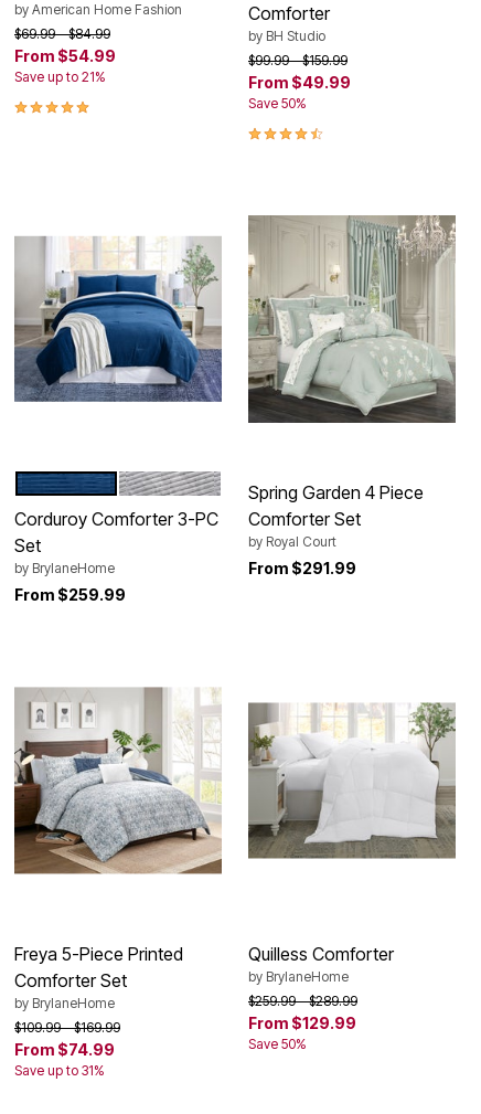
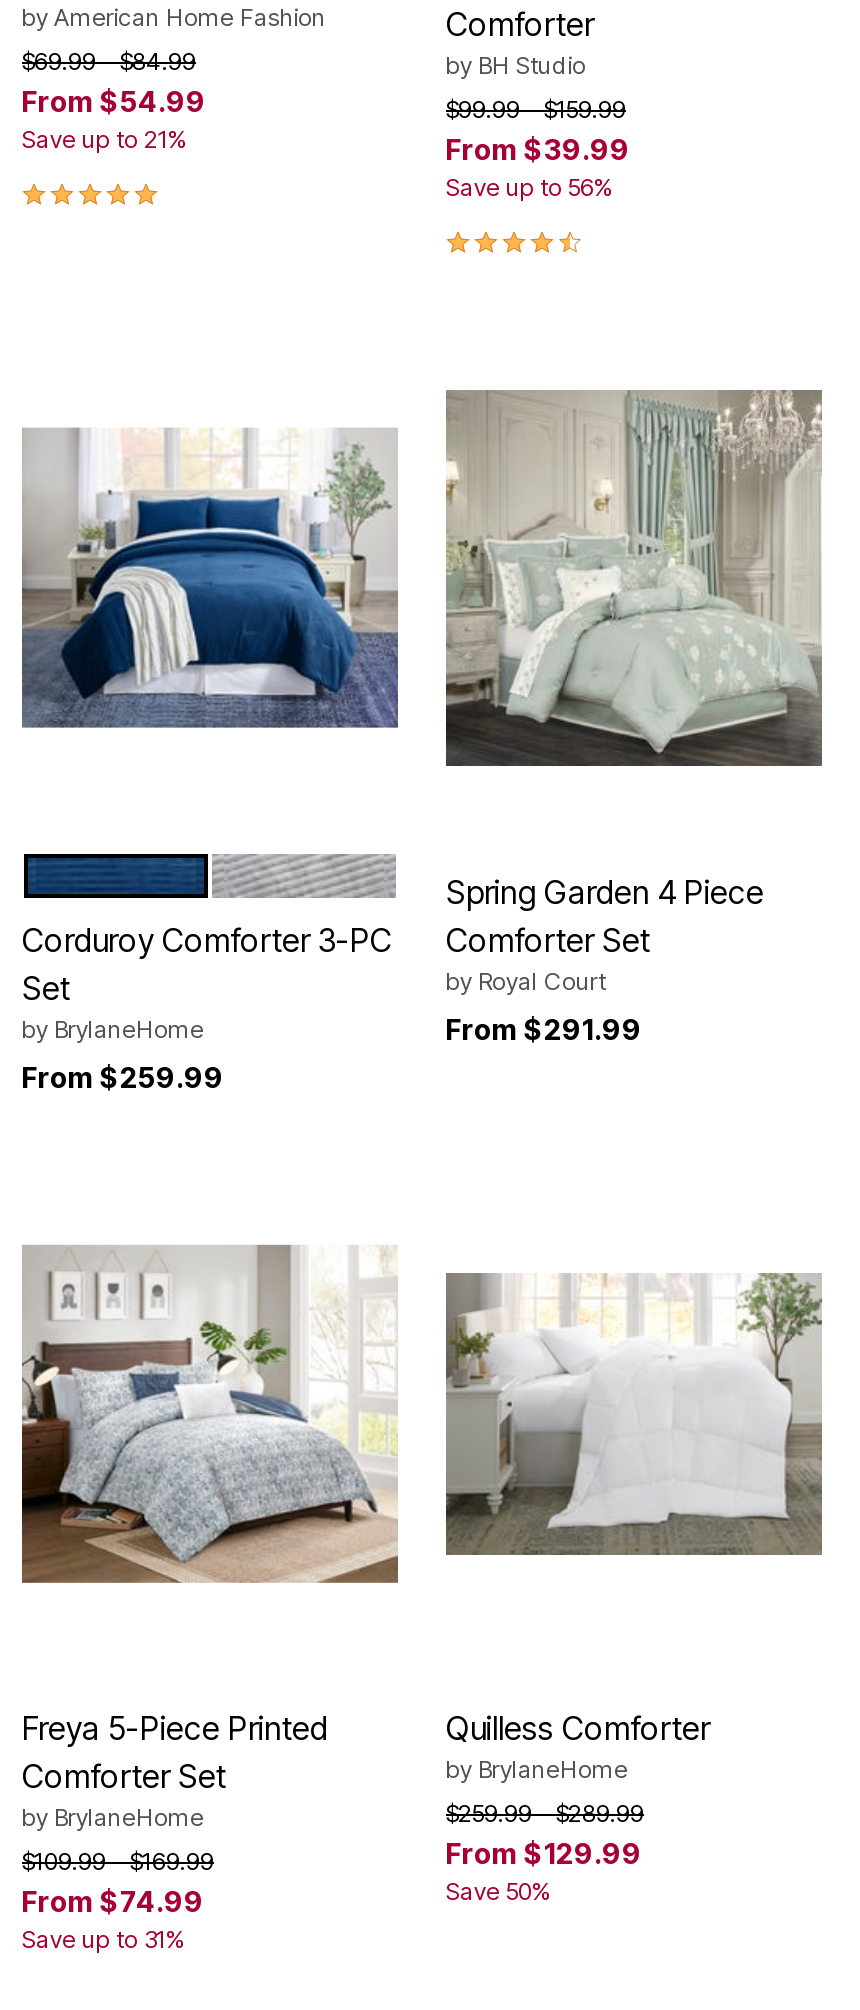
- From $49.99
- Save 50%
+ From $39.99
+ Save up to 56%
